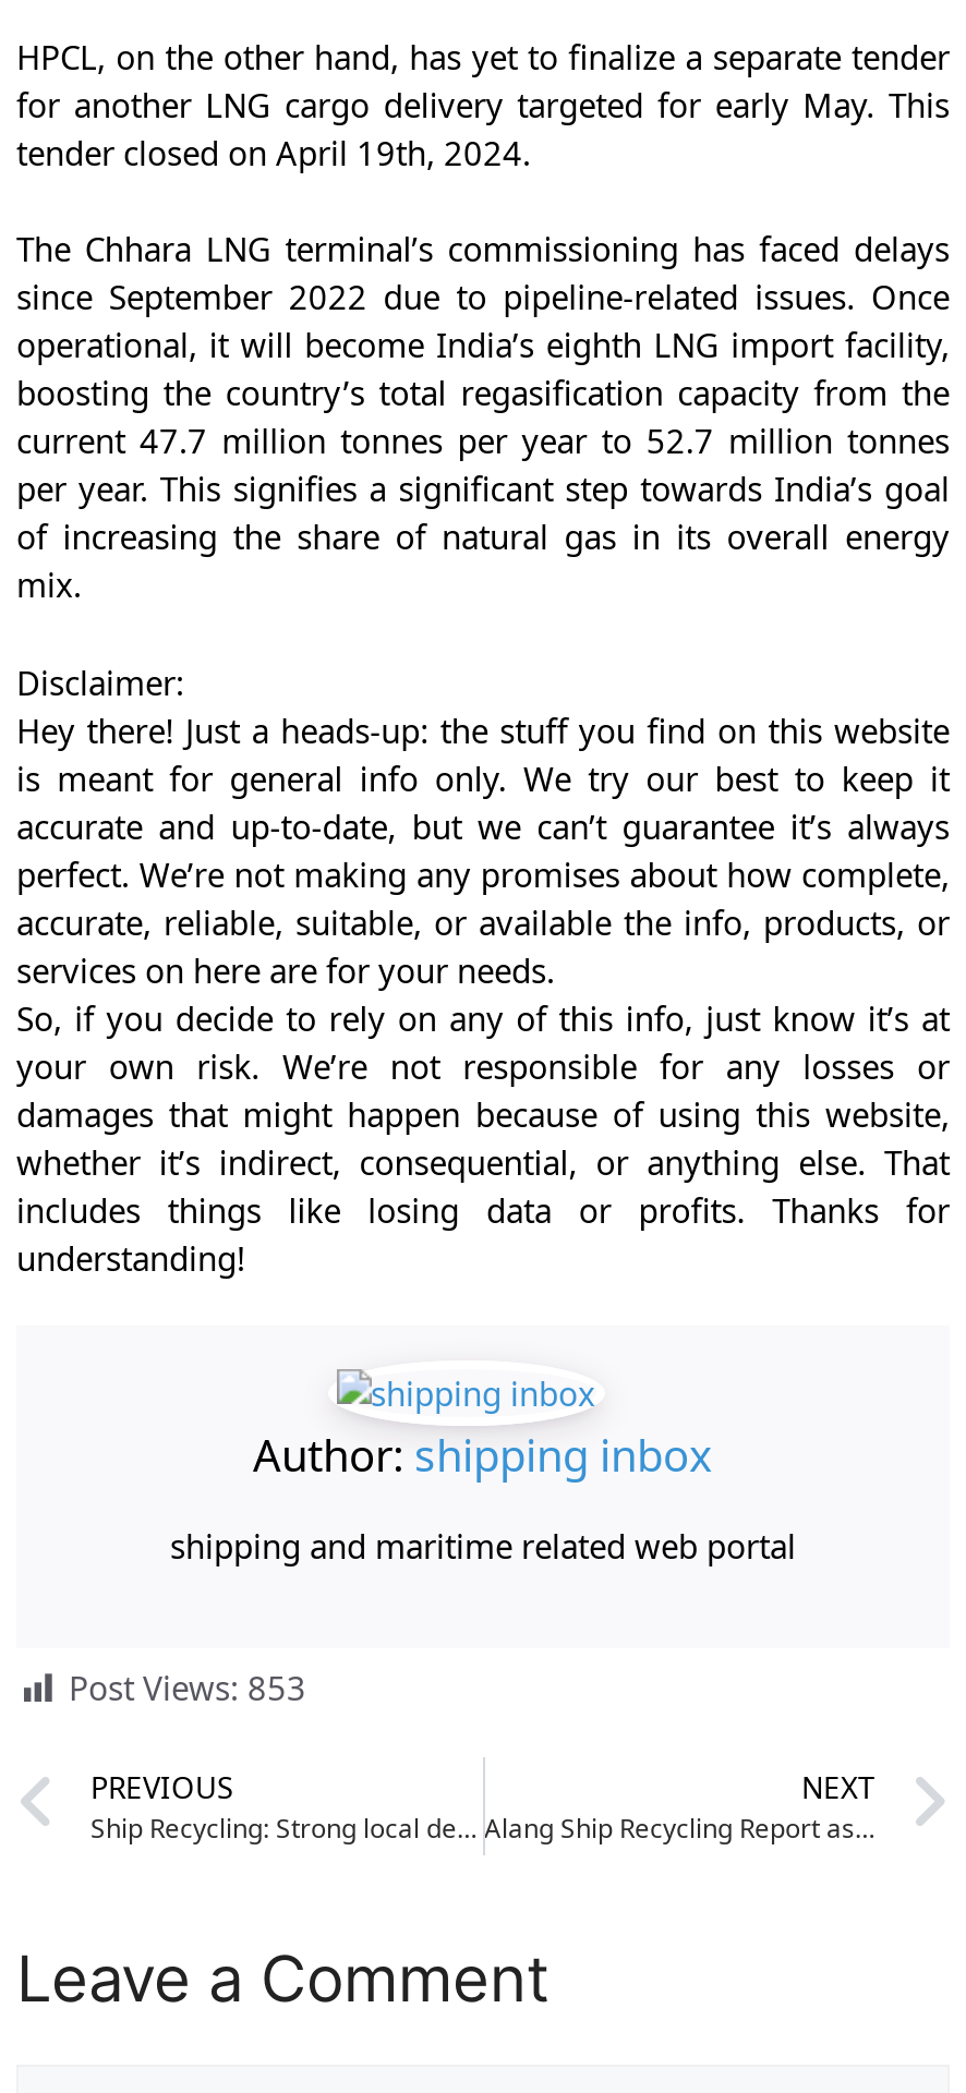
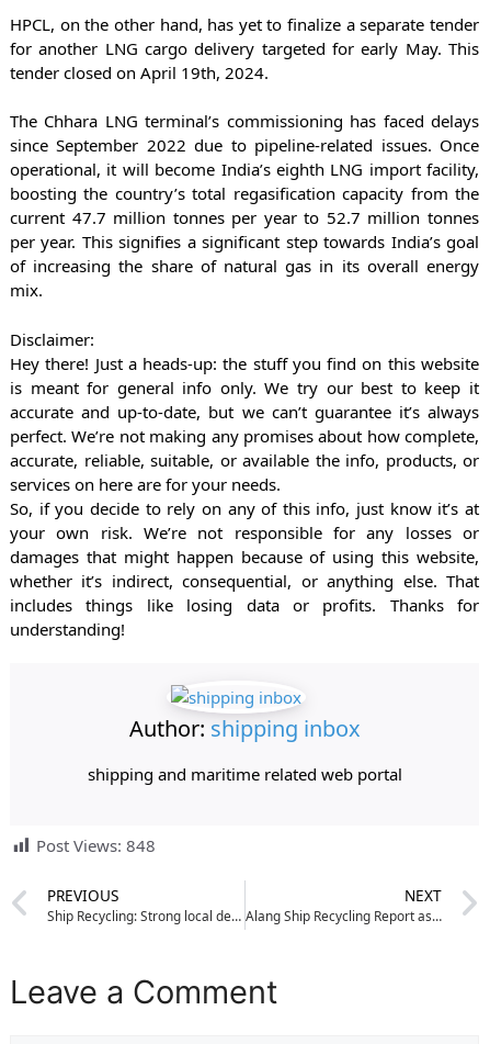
- Post Views: 853
+ Post Views: 848
